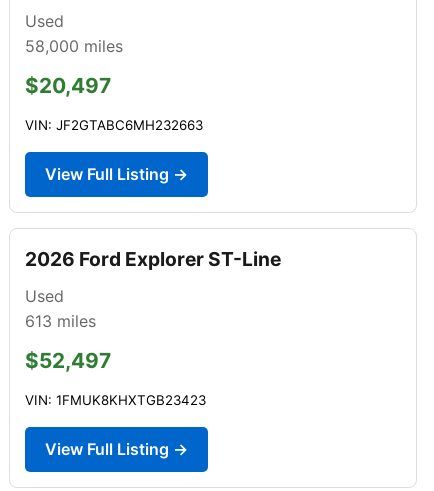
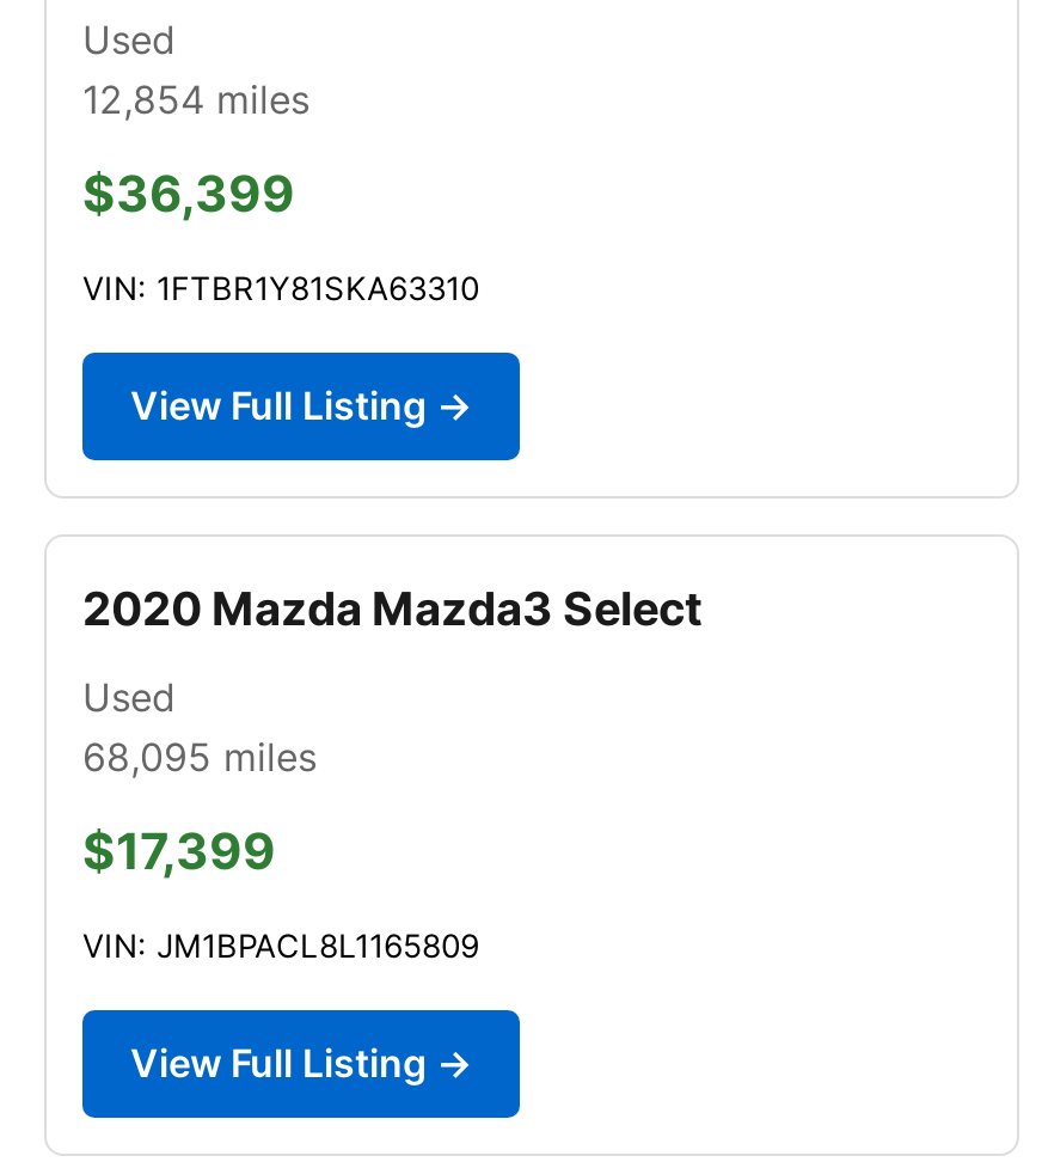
- 58,000 miles
+ 12,854 miles

- $20,497
+ $36,399

- VIN: JF2GTABC6MH232663
+ VIN: 1FTBR1Y81SKA63310

- 2026 Ford Explorer ST-Line
+ 2020 Mazda Mazda3 Select

- 613 miles
+ 68,095 miles

- $52,497
+ $17,399

- VIN: 1FMUK8KHXTGB23423
+ VIN: JM1BPACL8L1165809
